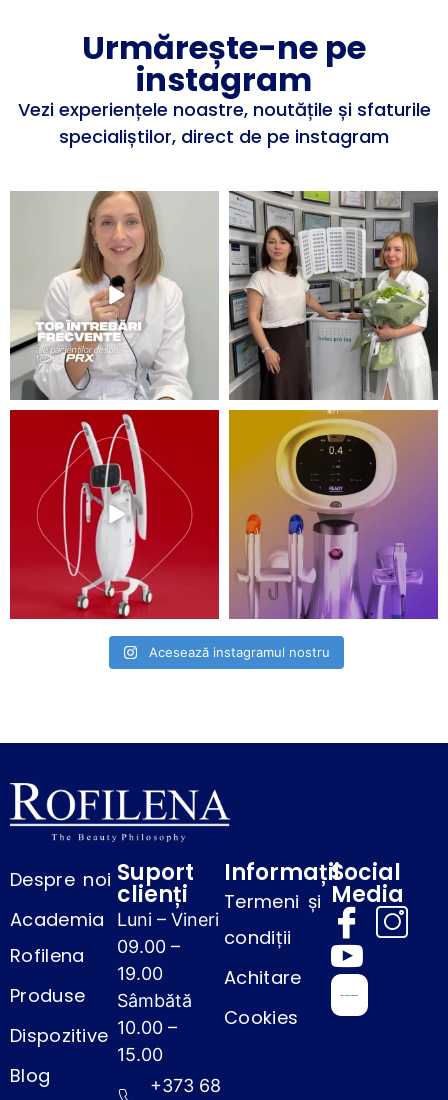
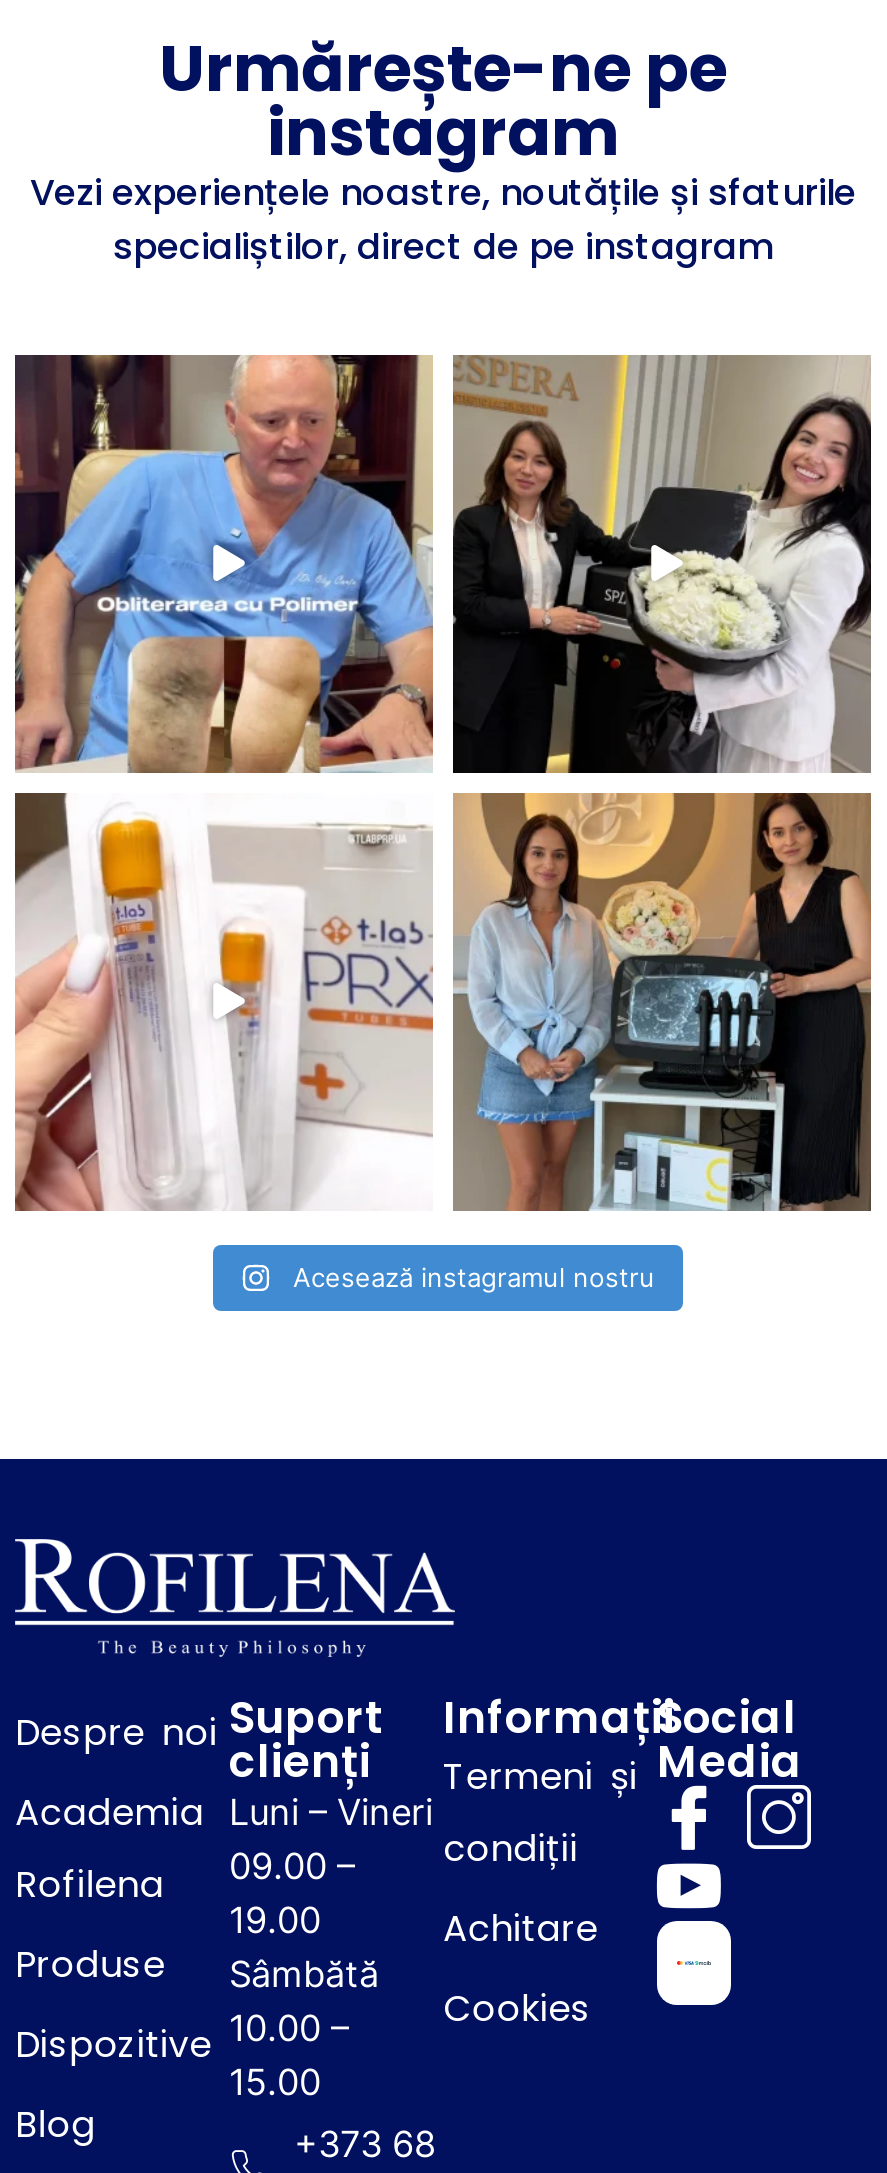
- [image]
+ [image]

- [image]
+ [image]

- [image]
+ [image]

- [image]
+ [image]
